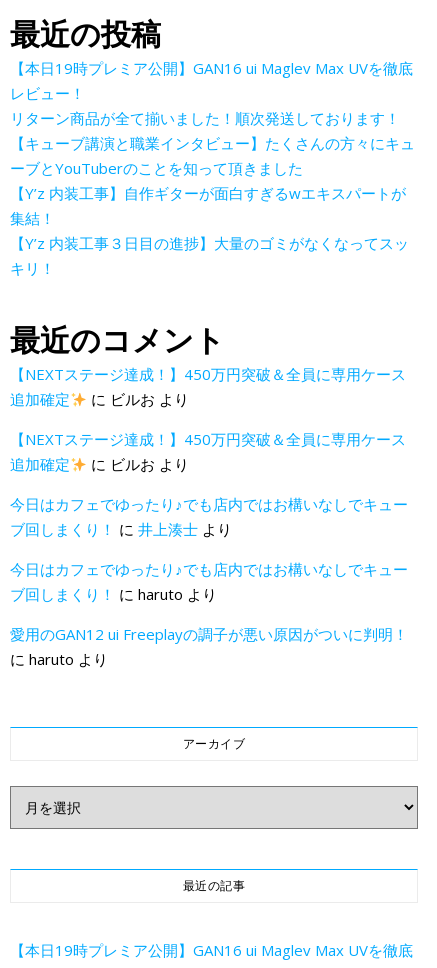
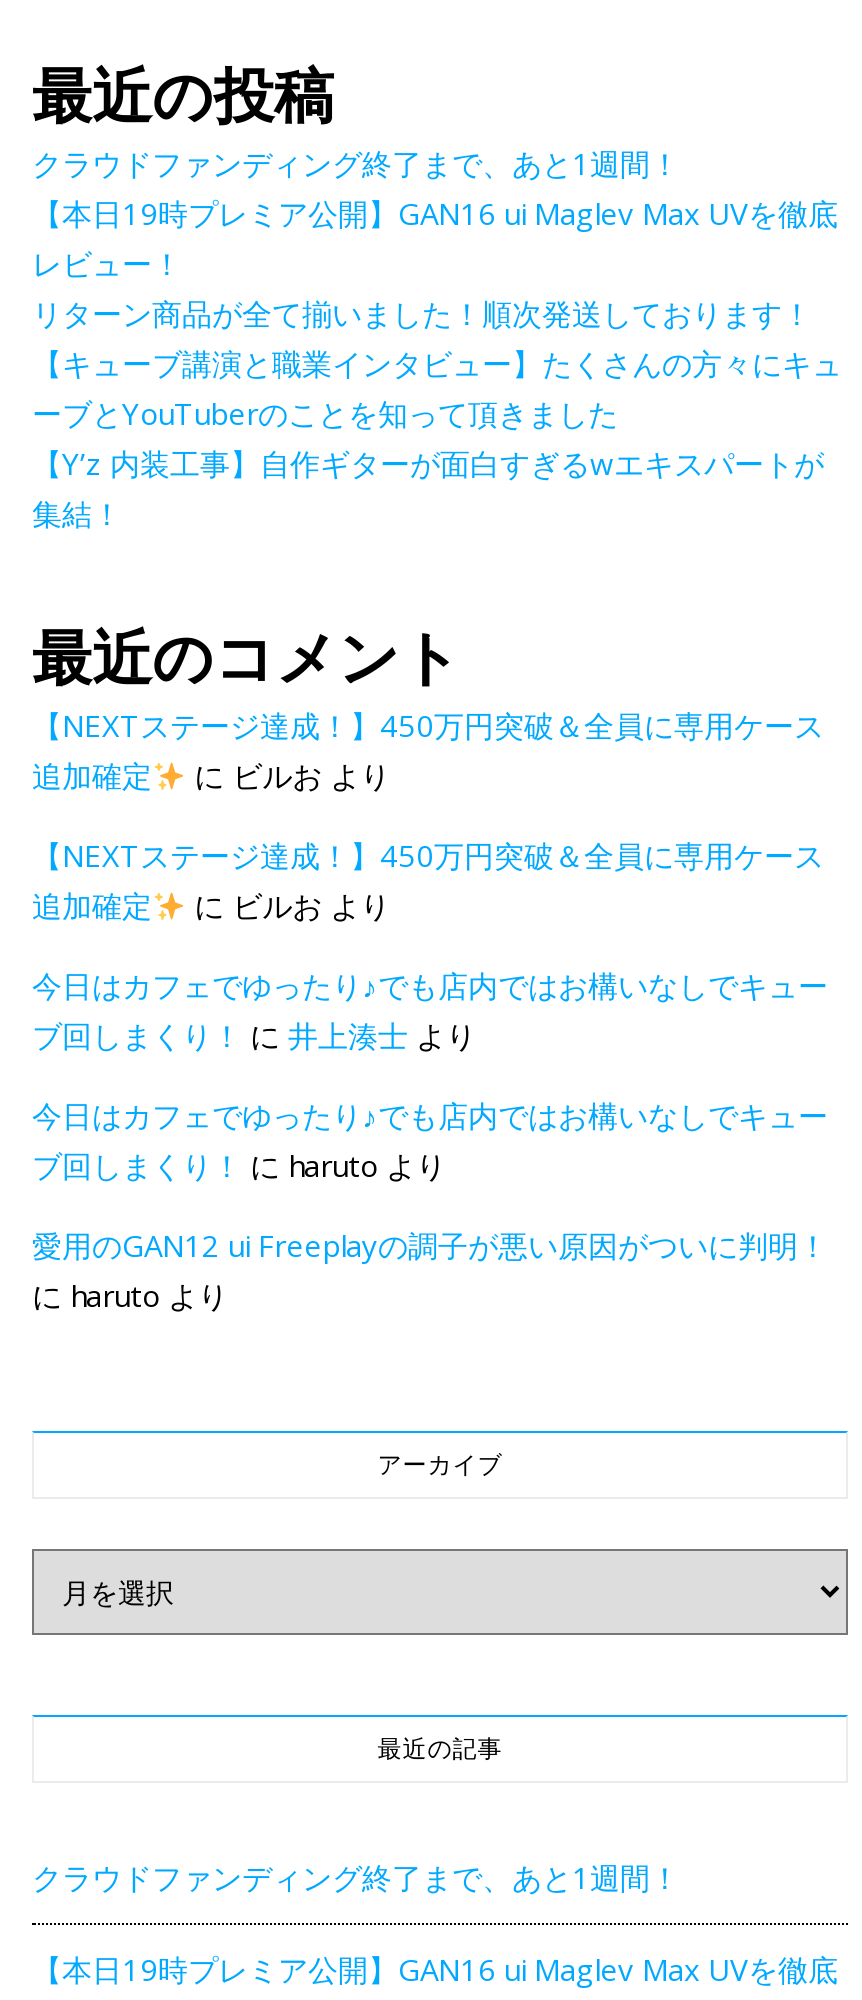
+ クラウドファンディング終了まで、あと1週間！

- 【Y’z 内装工事３日目の進捗】大量のゴミがなくなってスッ
- キリ！

moved up: 最近のコメント | 【NEXTステージ達成！】450万円突破＆全員に専用ケース | 追加確定 | ... | アーカイブ | 最近の記事

+ クラウドファンディング終了まで、あと1週間！
